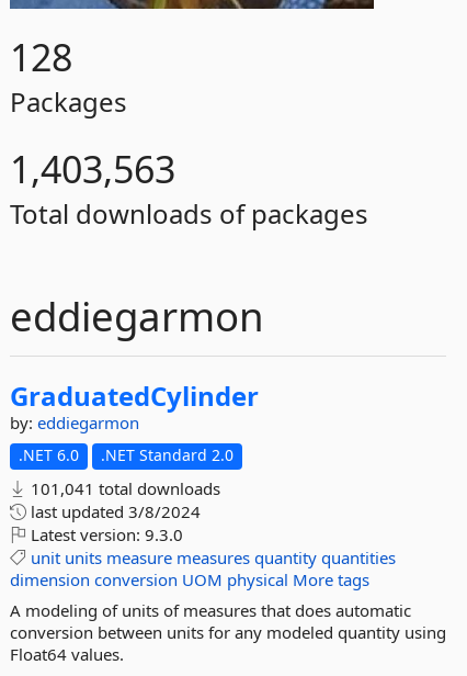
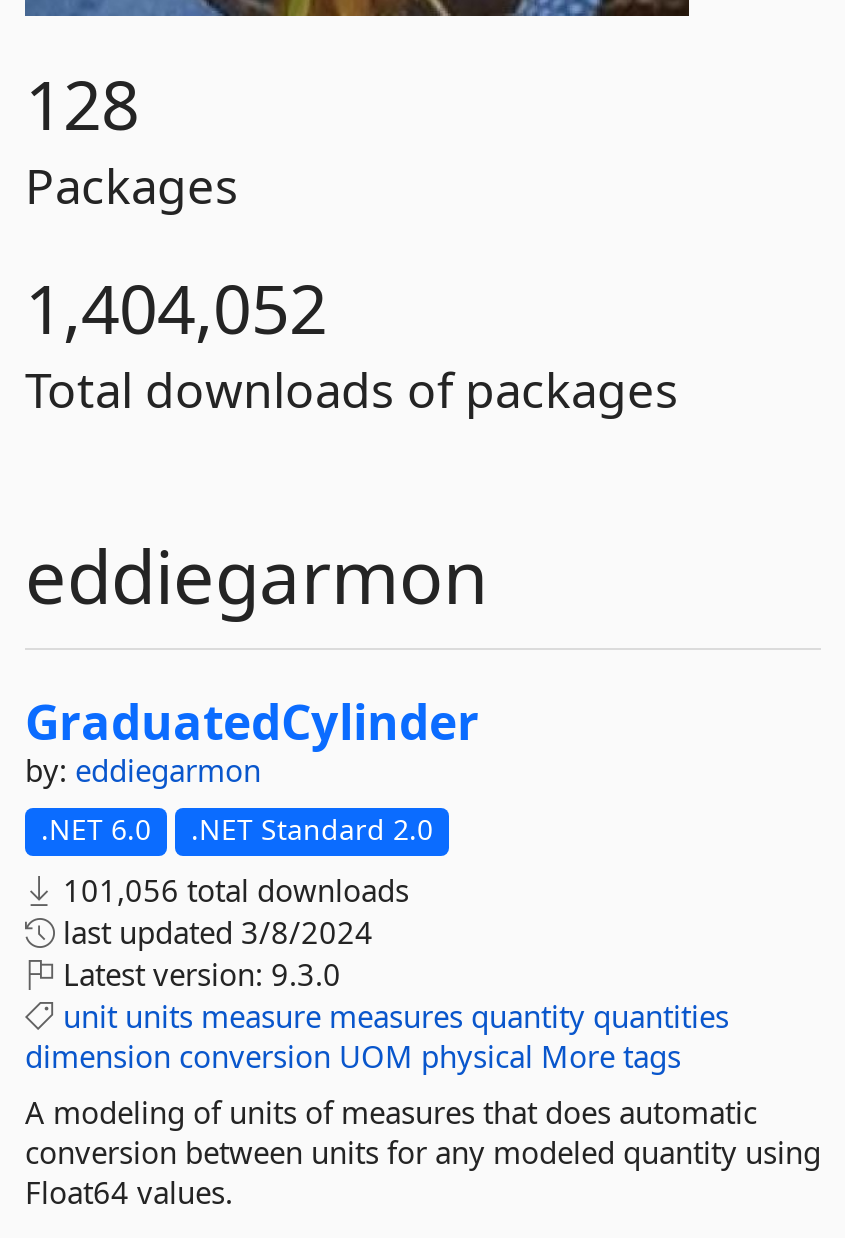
- 1,403,563
+ 1,404,052

- 101,041 total downloads
+ 101,056 total downloads
